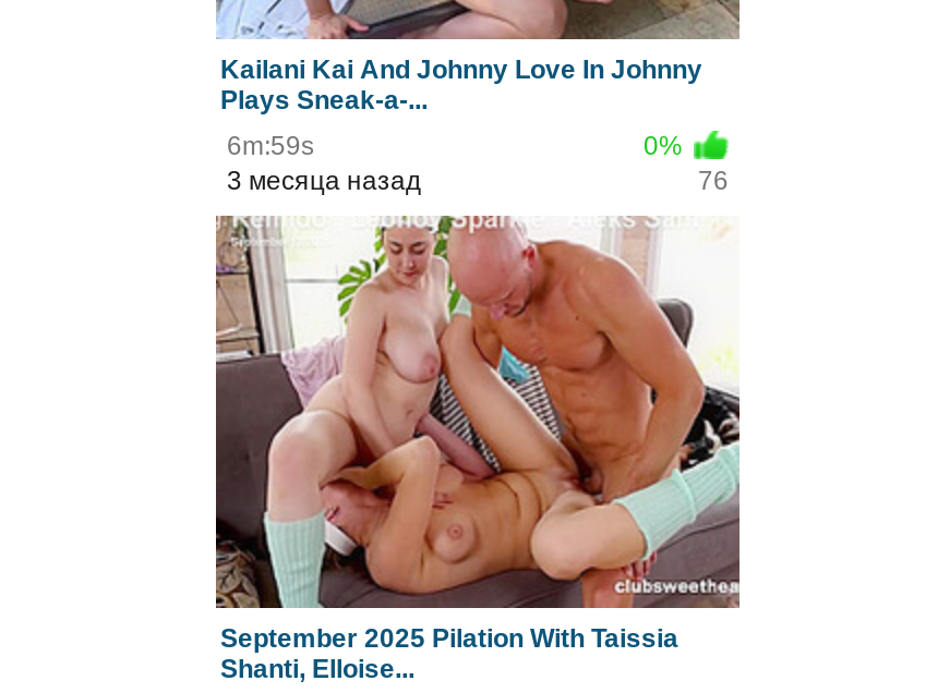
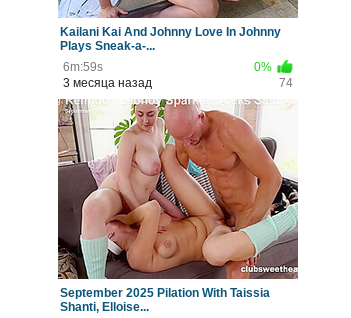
- 76
+ 74
